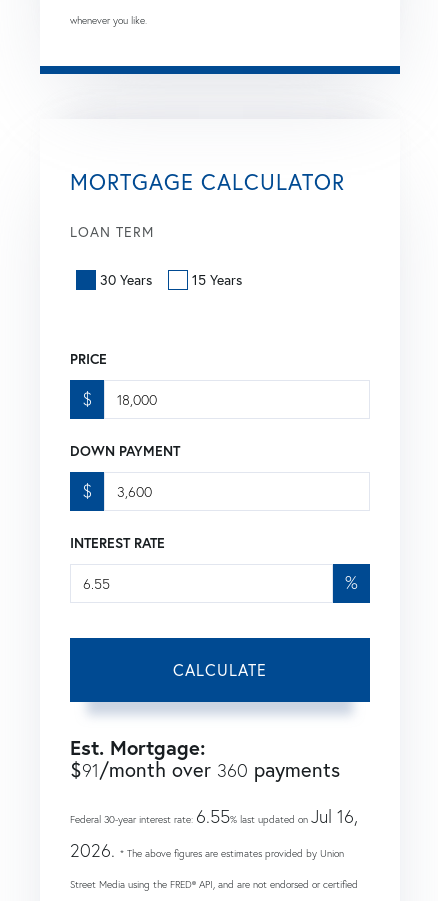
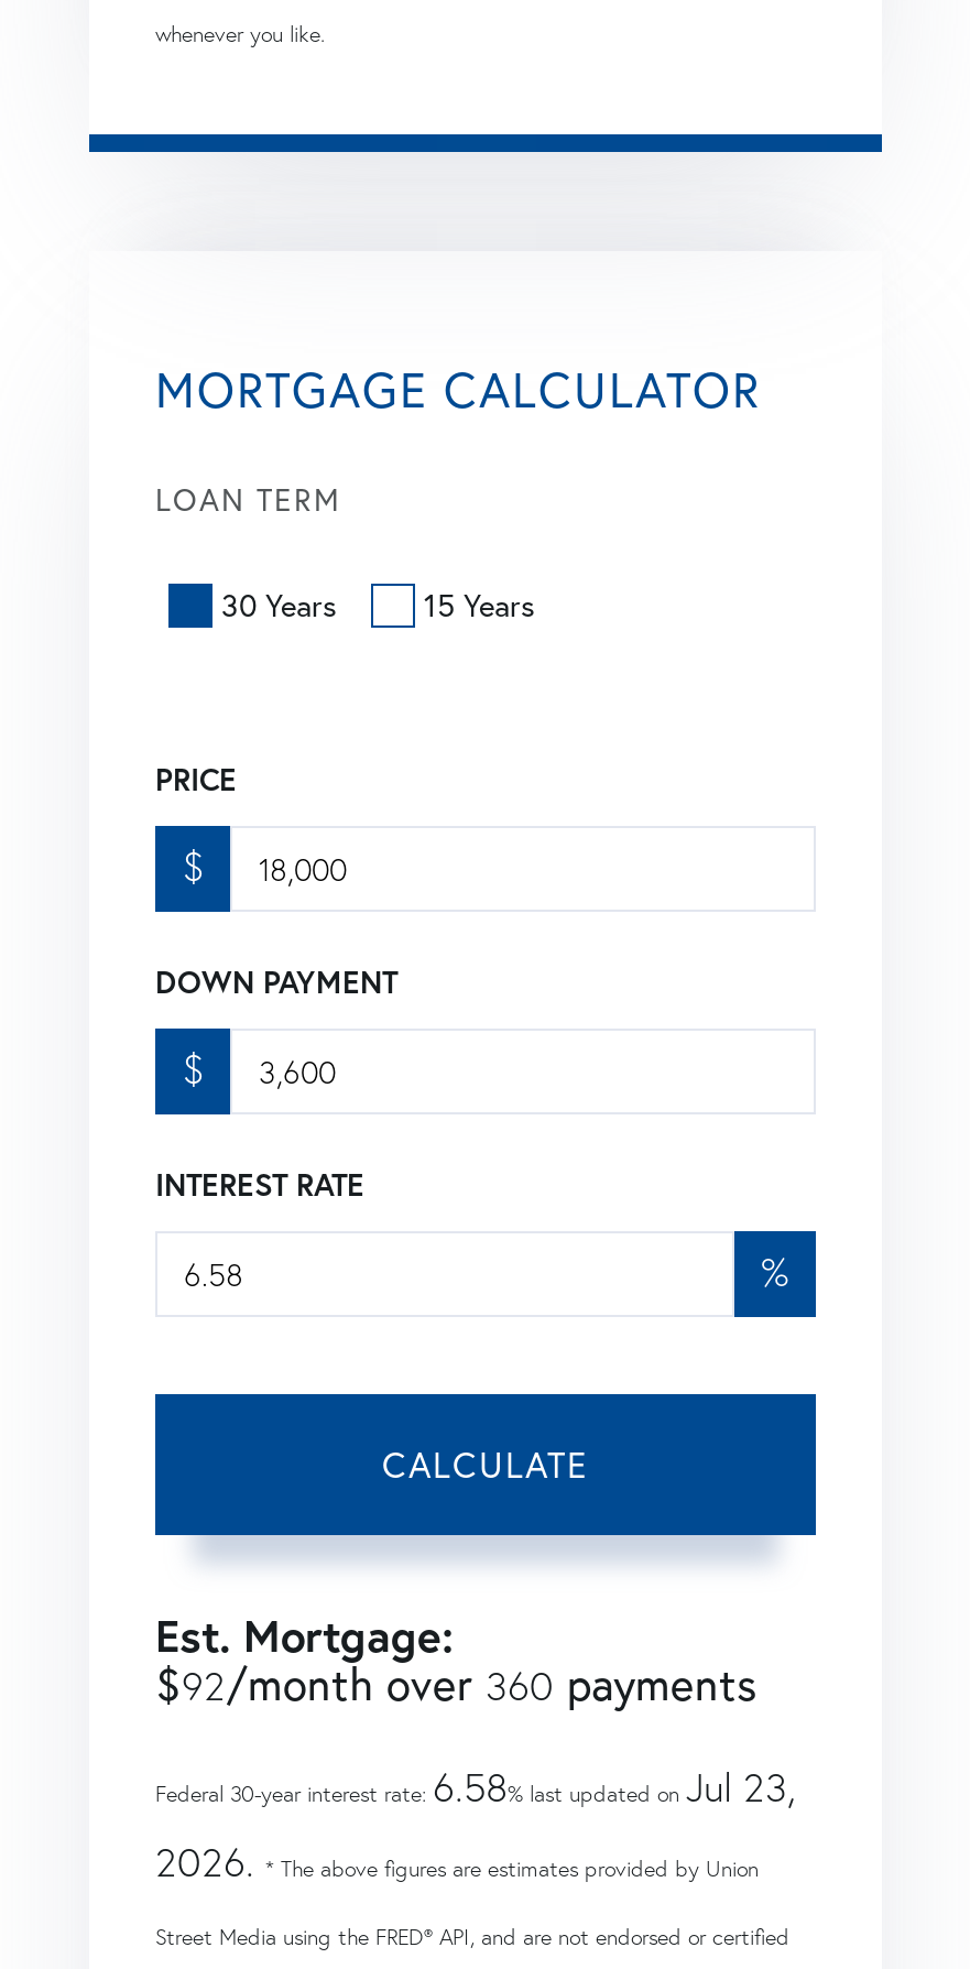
- $91/month over 360 payments
+ $92/month over 360 payments

- Federal 30-year interest rate: 6.55% last updated on Jul 16,
+ Federal 30-year interest rate: 6.58% last updated on Jul 23,
